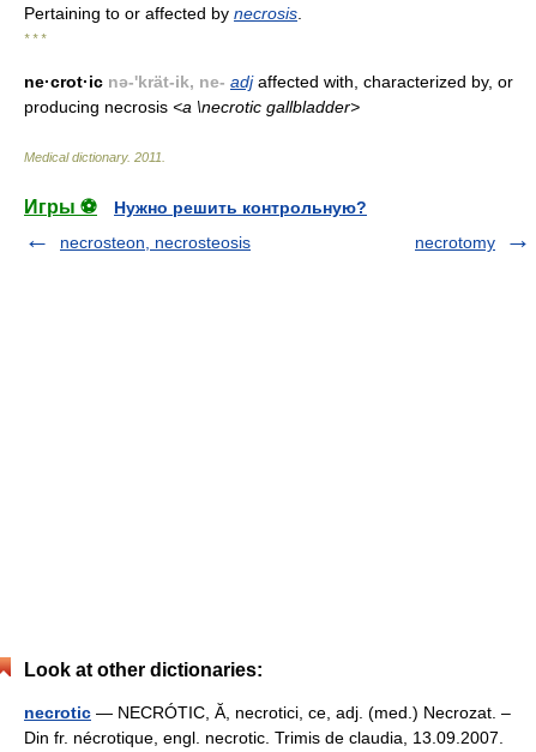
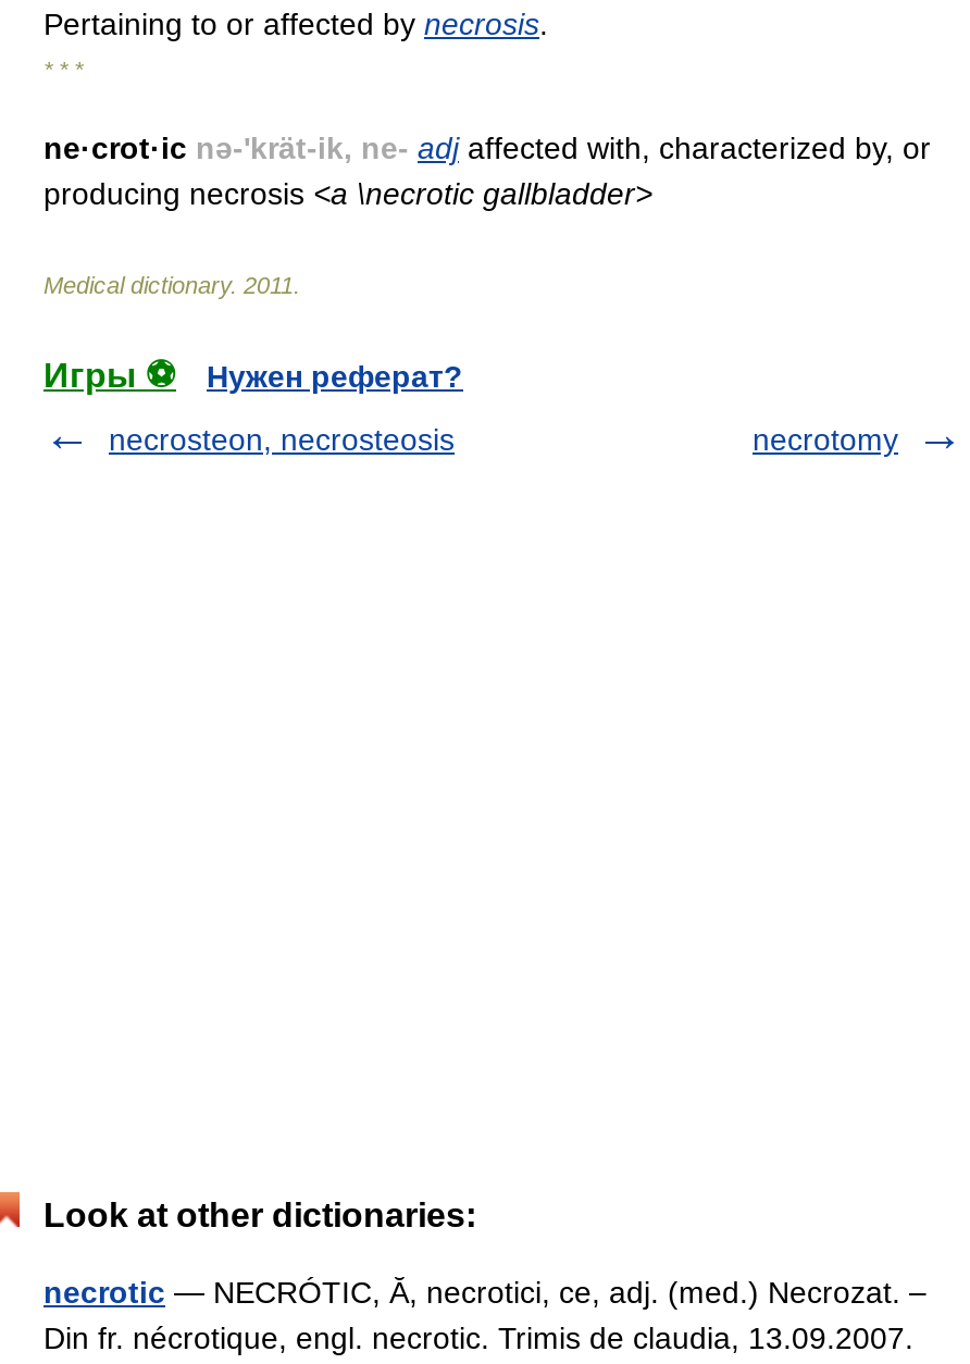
- Нужно решить контрольную?
+ Нужен реферат?
